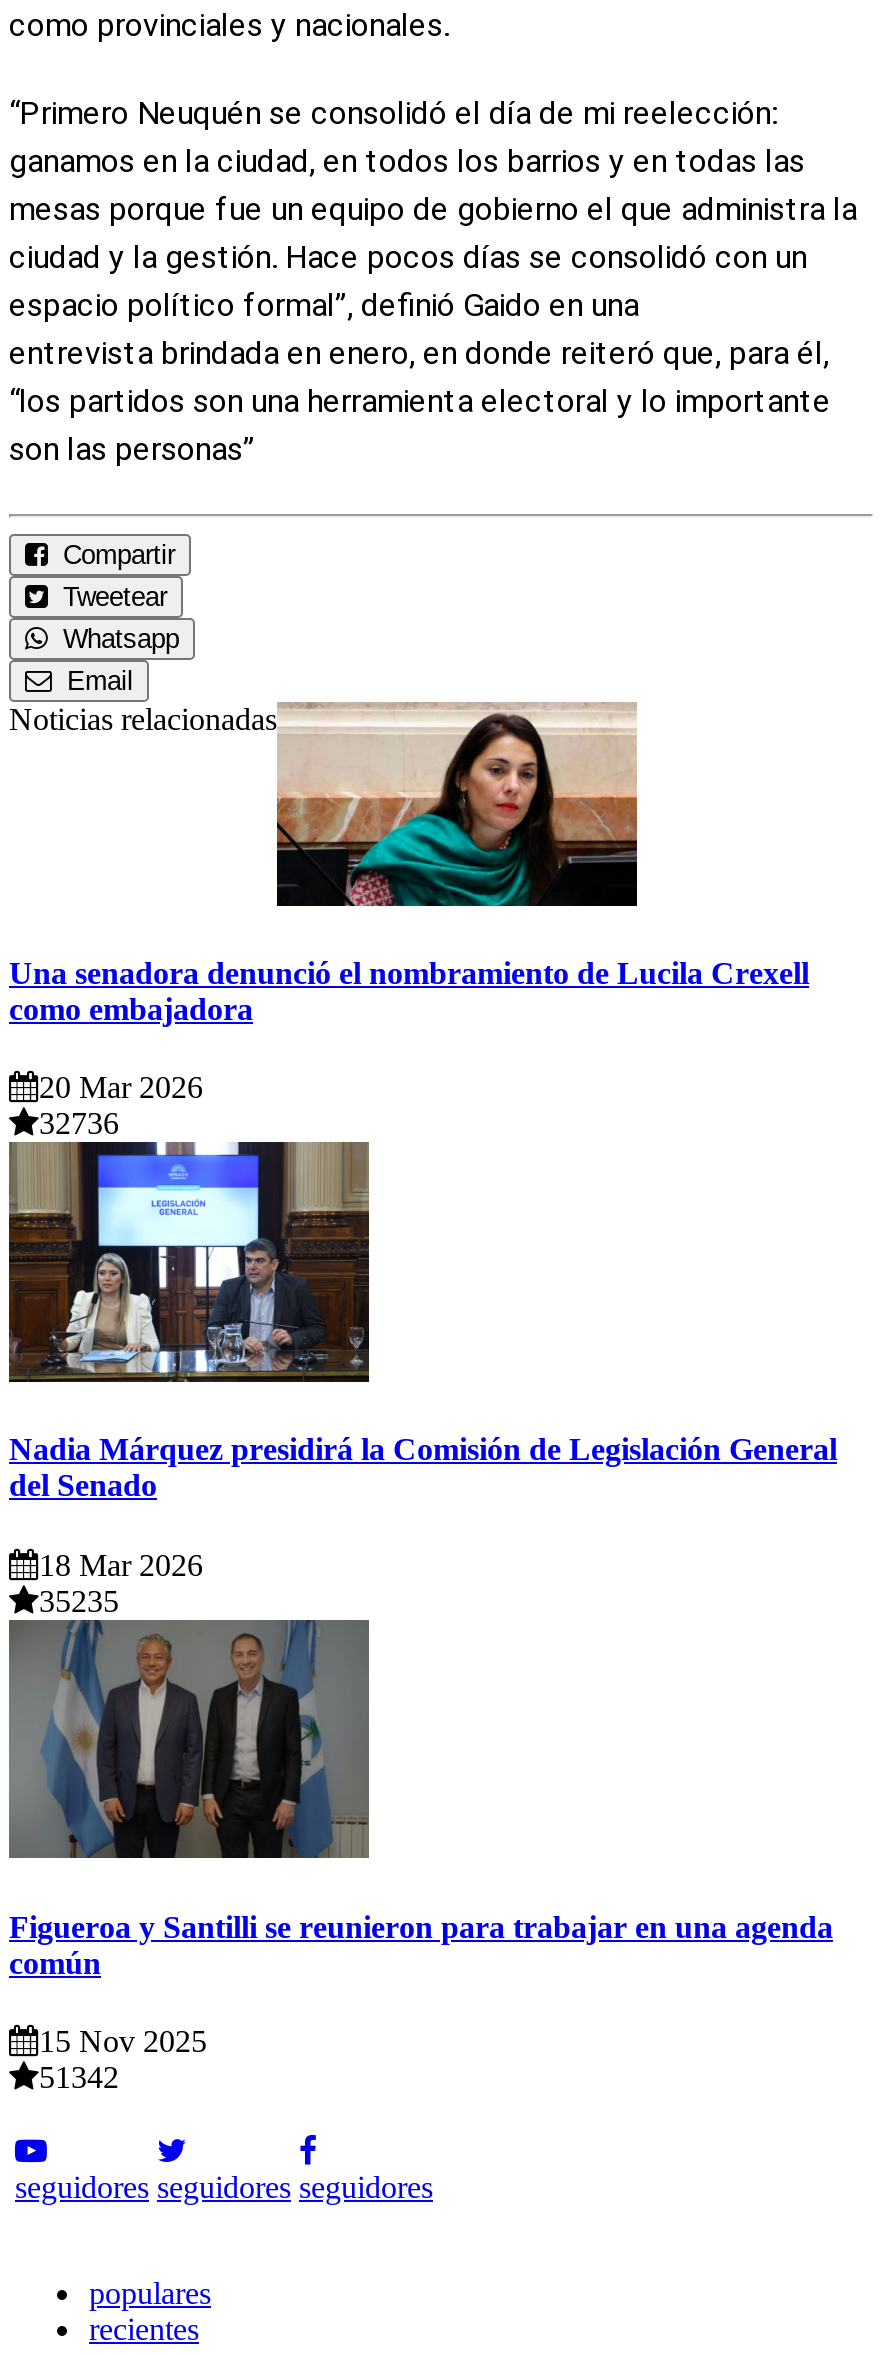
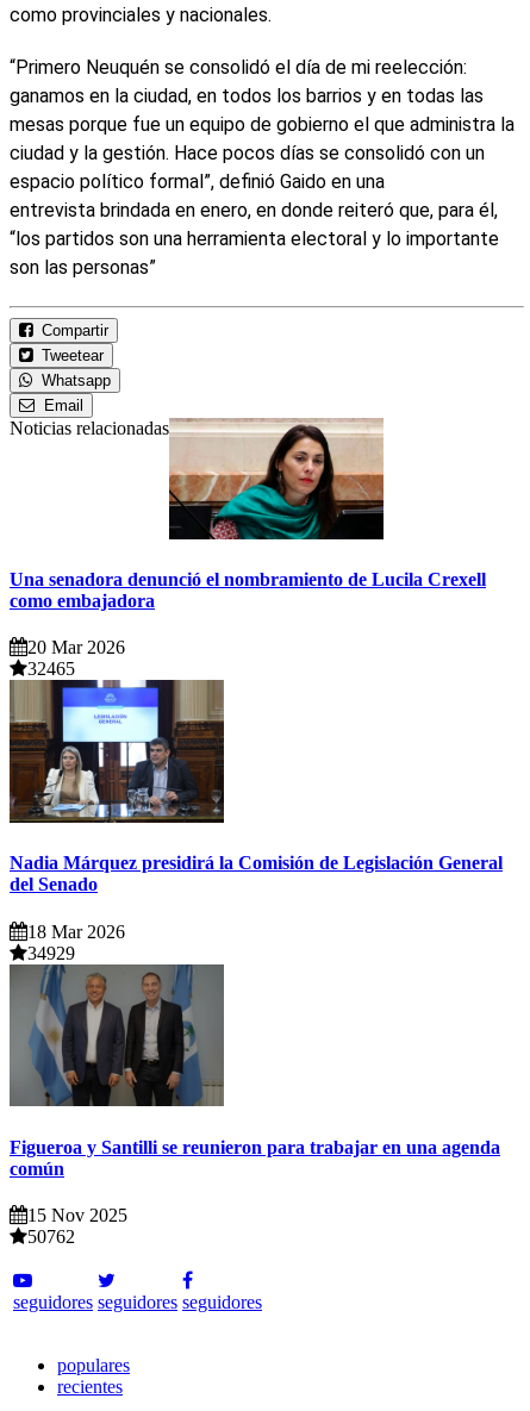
- 32736
+ 32465

- 35235
+ 34929

- 51342
+ 50762
